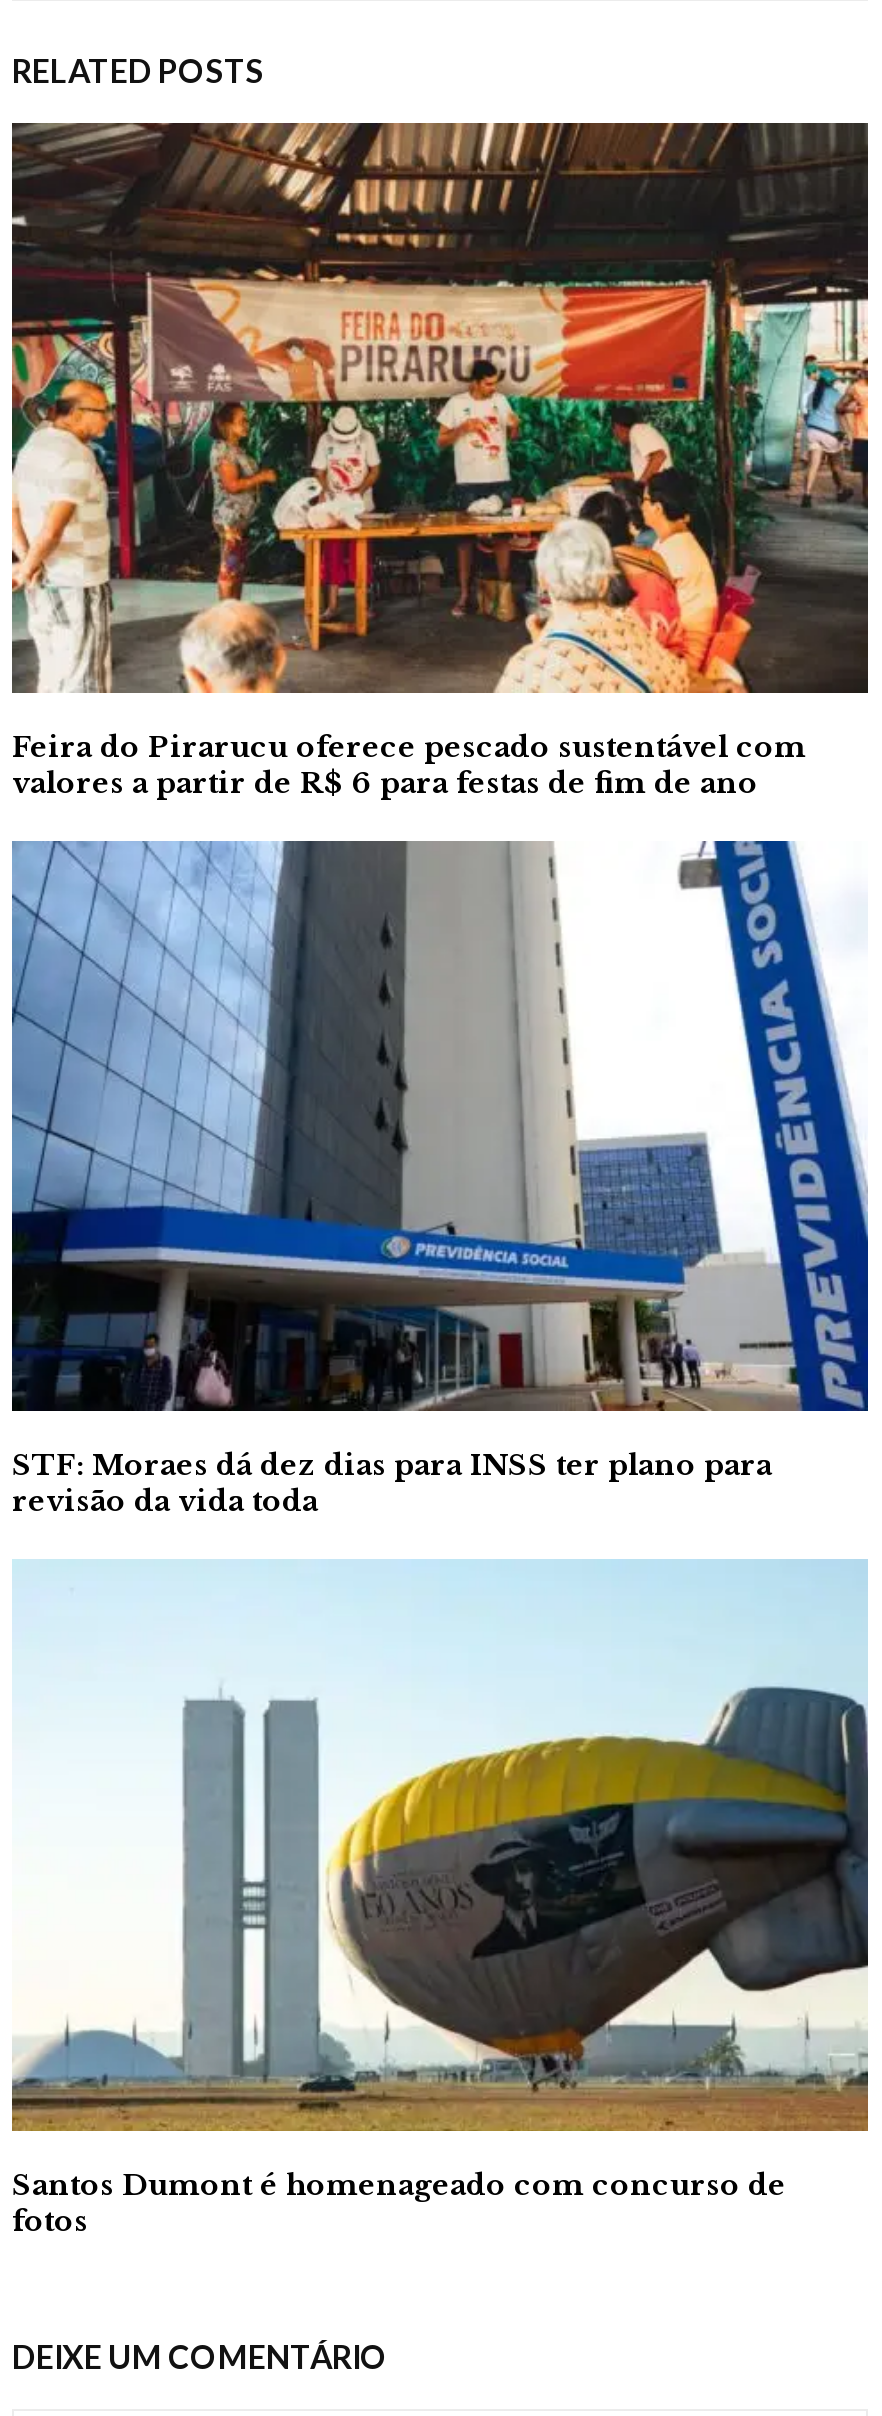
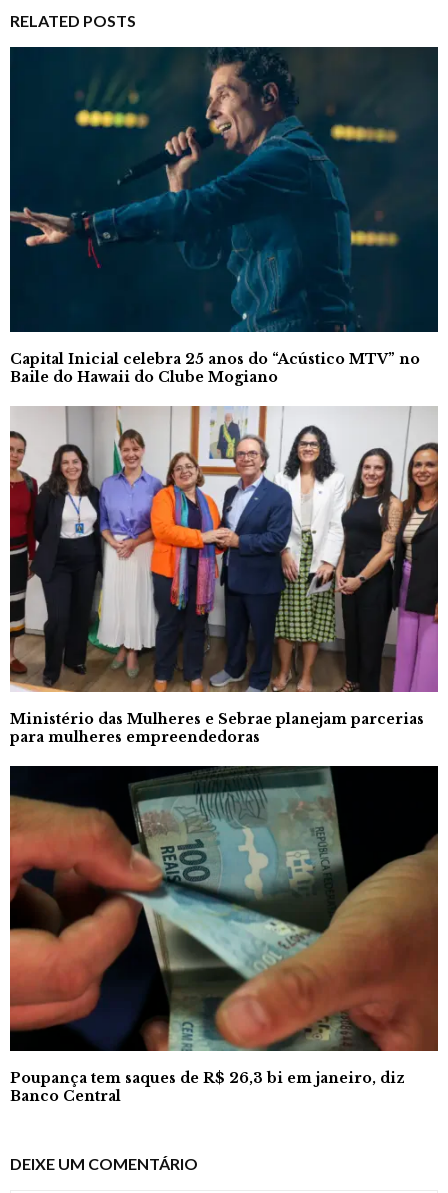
- [image]
- Feira do Pirarucu oferece pescado sustentável com
- valores a partir de R$ 6 para festas de fim de ano
+ [image]
+ Capital Inicial celebra 25 anos do “Acústico MTV” no
+ Baile do Hawaii do Clube Mogiano

- [image]
- STF: Moraes dá dez dias para INSS ter plano para
- revisão da vida toda
+ [image]
+ Ministério das Mulheres e Sebrae planejam parcerias
+ para mulheres empreendedoras

- [image]
- Santos Dumont é homenageado com concurso de
- fotos
+ [image]
+ Poupança tem saques de R$ 26,3 bi em janeiro, diz
+ Banco Central
